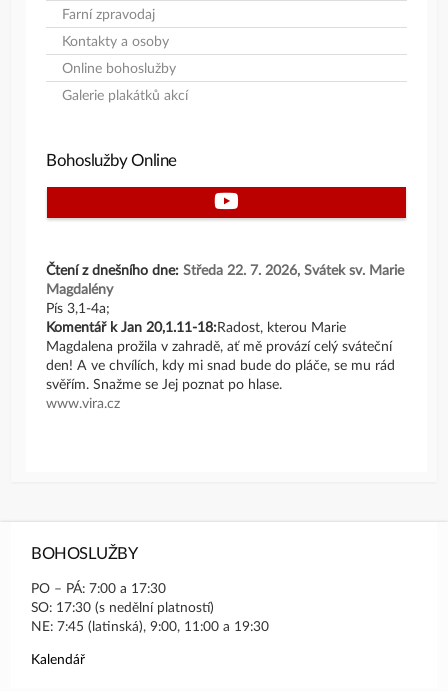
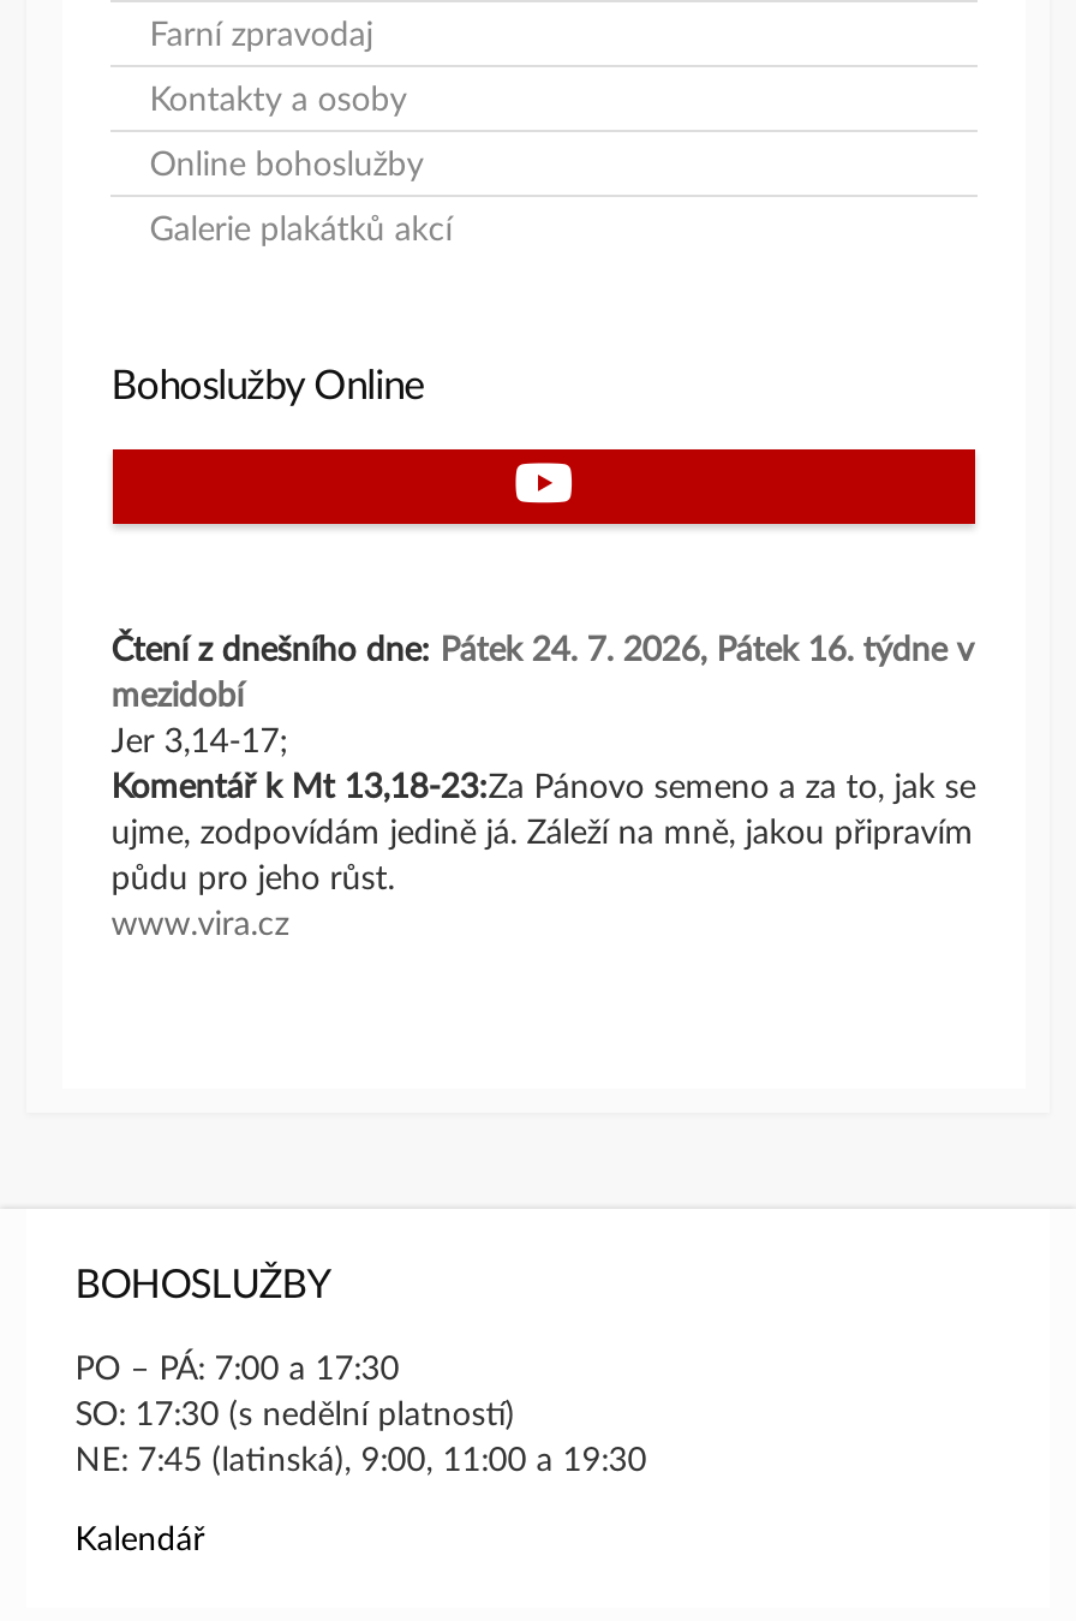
- Čtení z dnešního dne: Středa 22. 7. 2026, Svátek sv. Marie
- Magdalény
- Pís 3,1-4a;
- Komentář k Jan 20,1.11-18:Radost, kterou Marie
- Magdalena prožila v zahradě, ať mě provází celý sváteční
- den! A ve chvílích, kdy mi snad bude do pláče, se mu rád
- svěřím. Snažme se Jej poznat po hlase.
+ Čtení z dnešního dne: Pátek 24. 7. 2026, Pátek 16. týdne v
+ mezidobí
+ Jer 3,14-17;
+ Komentář k Mt 13,18-23:Za Pánovo semeno a za to, jak se
+ ujme, zodpovídám jedině já. Záleží na mně, jakou připravím
+ půdu pro jeho růst.
